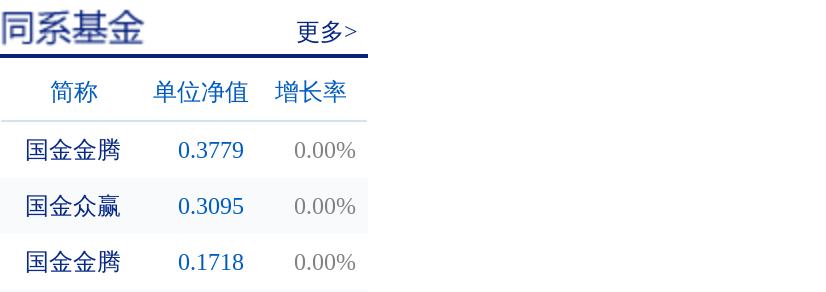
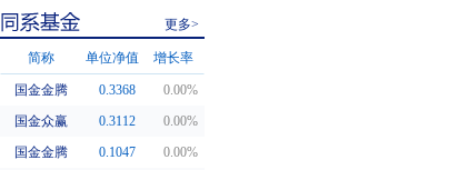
- 0.3779 0.00%
+ 0.3368 0.00%

- 0.3095 0.00%
+ 0.3112 0.00%

- 0.1718 0.00%
+ 0.1047 0.00%
